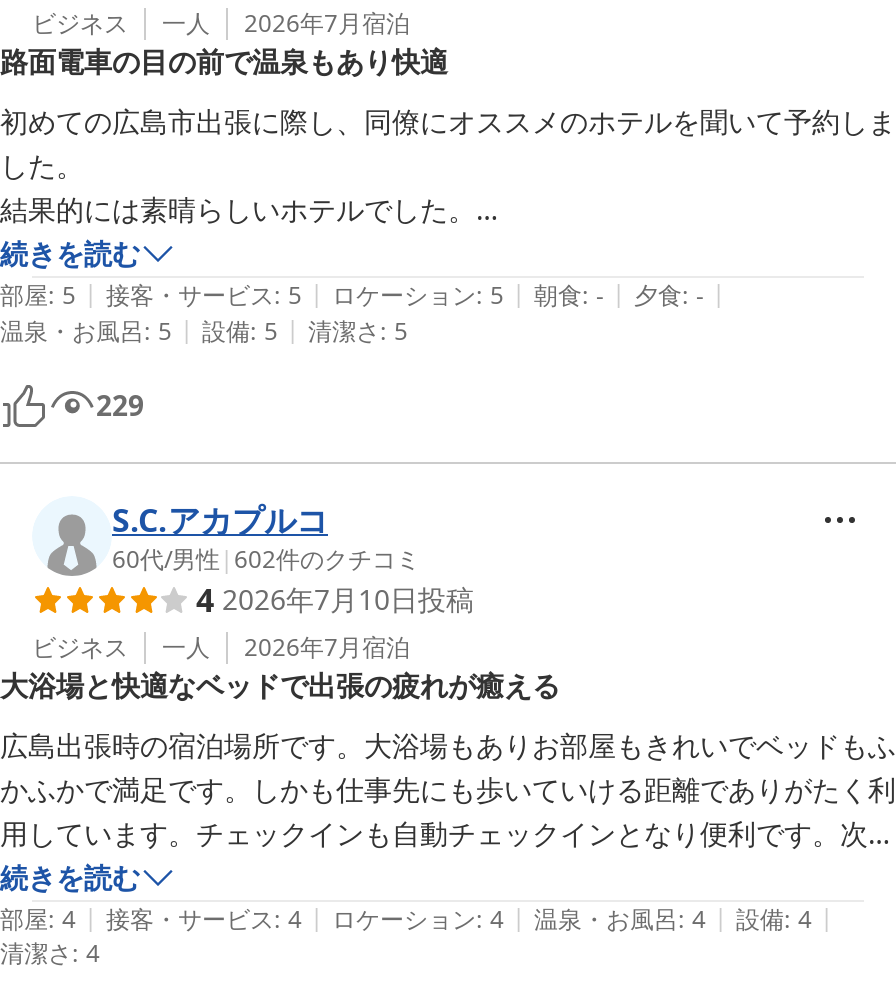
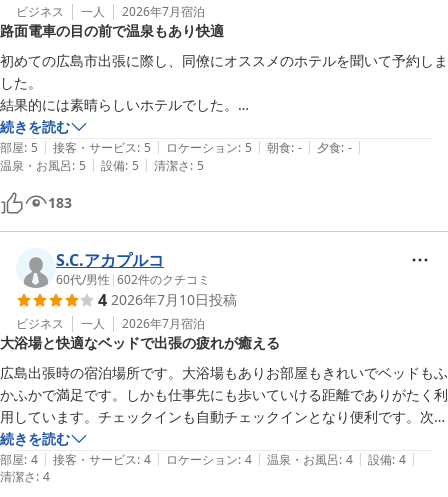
- 229
+ 183
